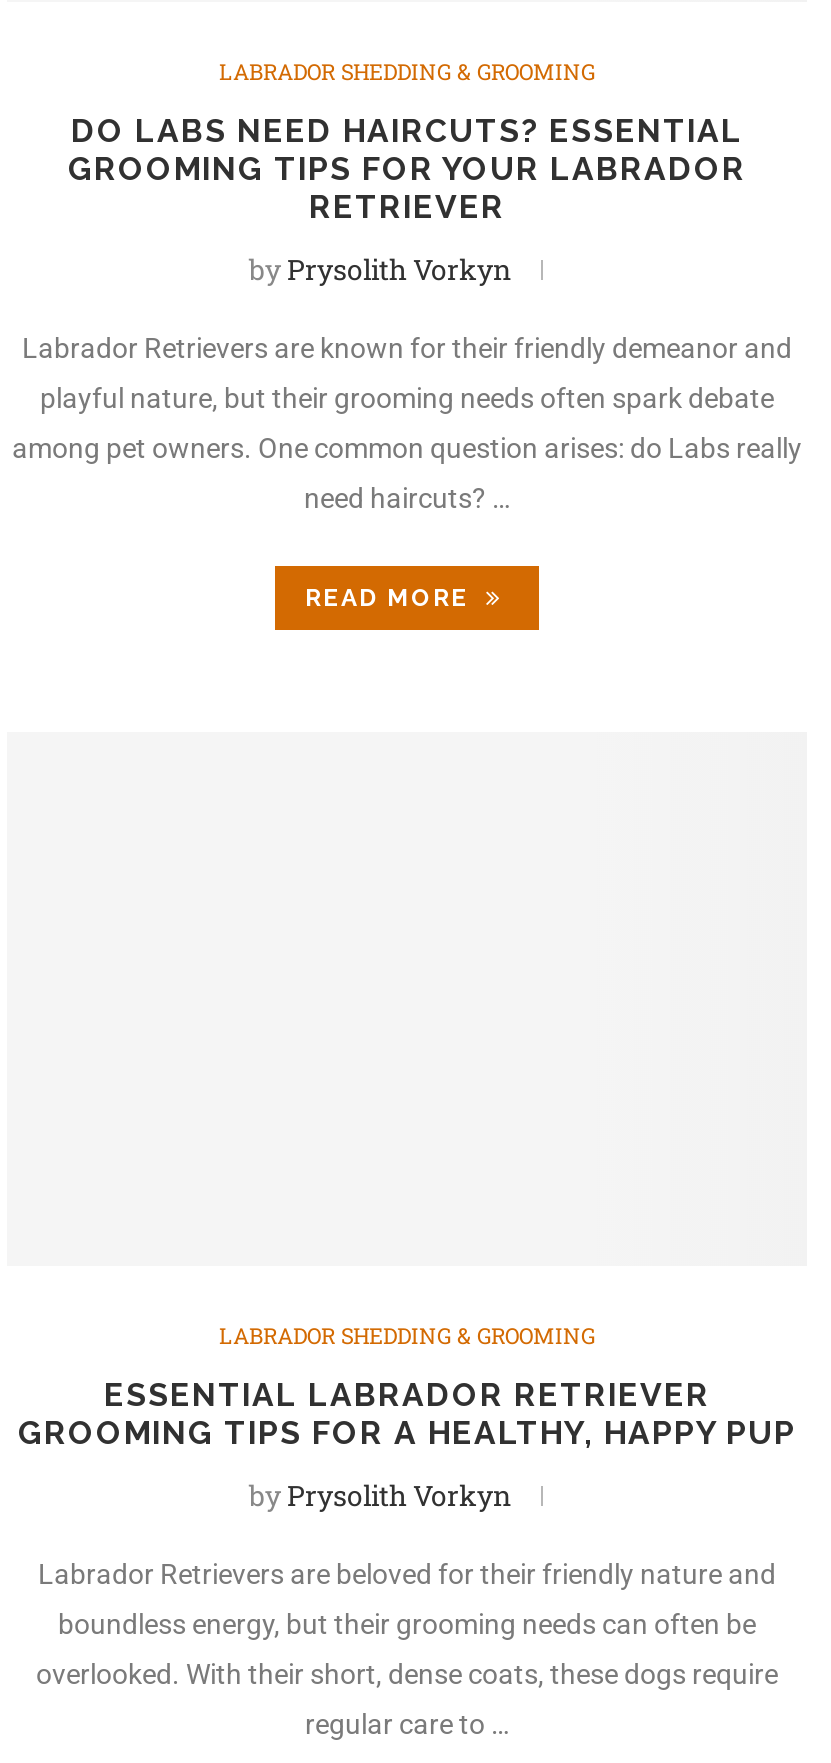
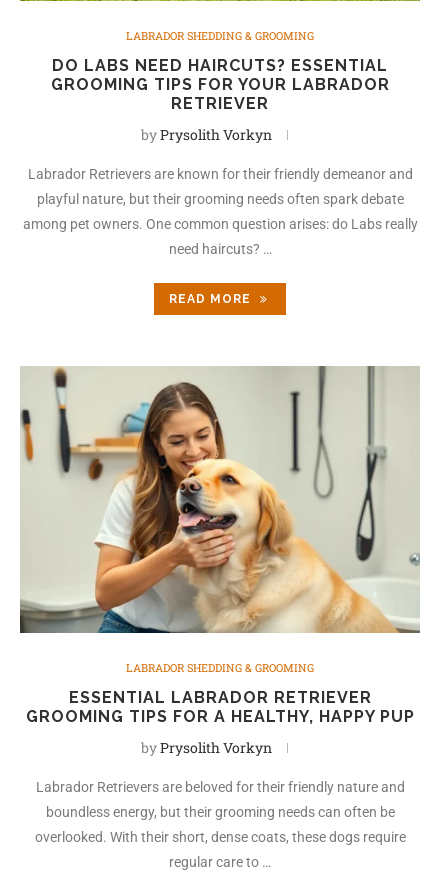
+ [image]
